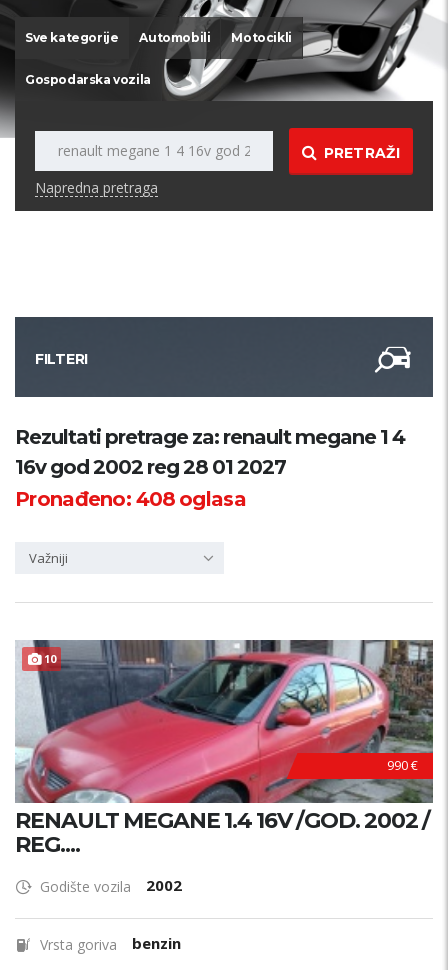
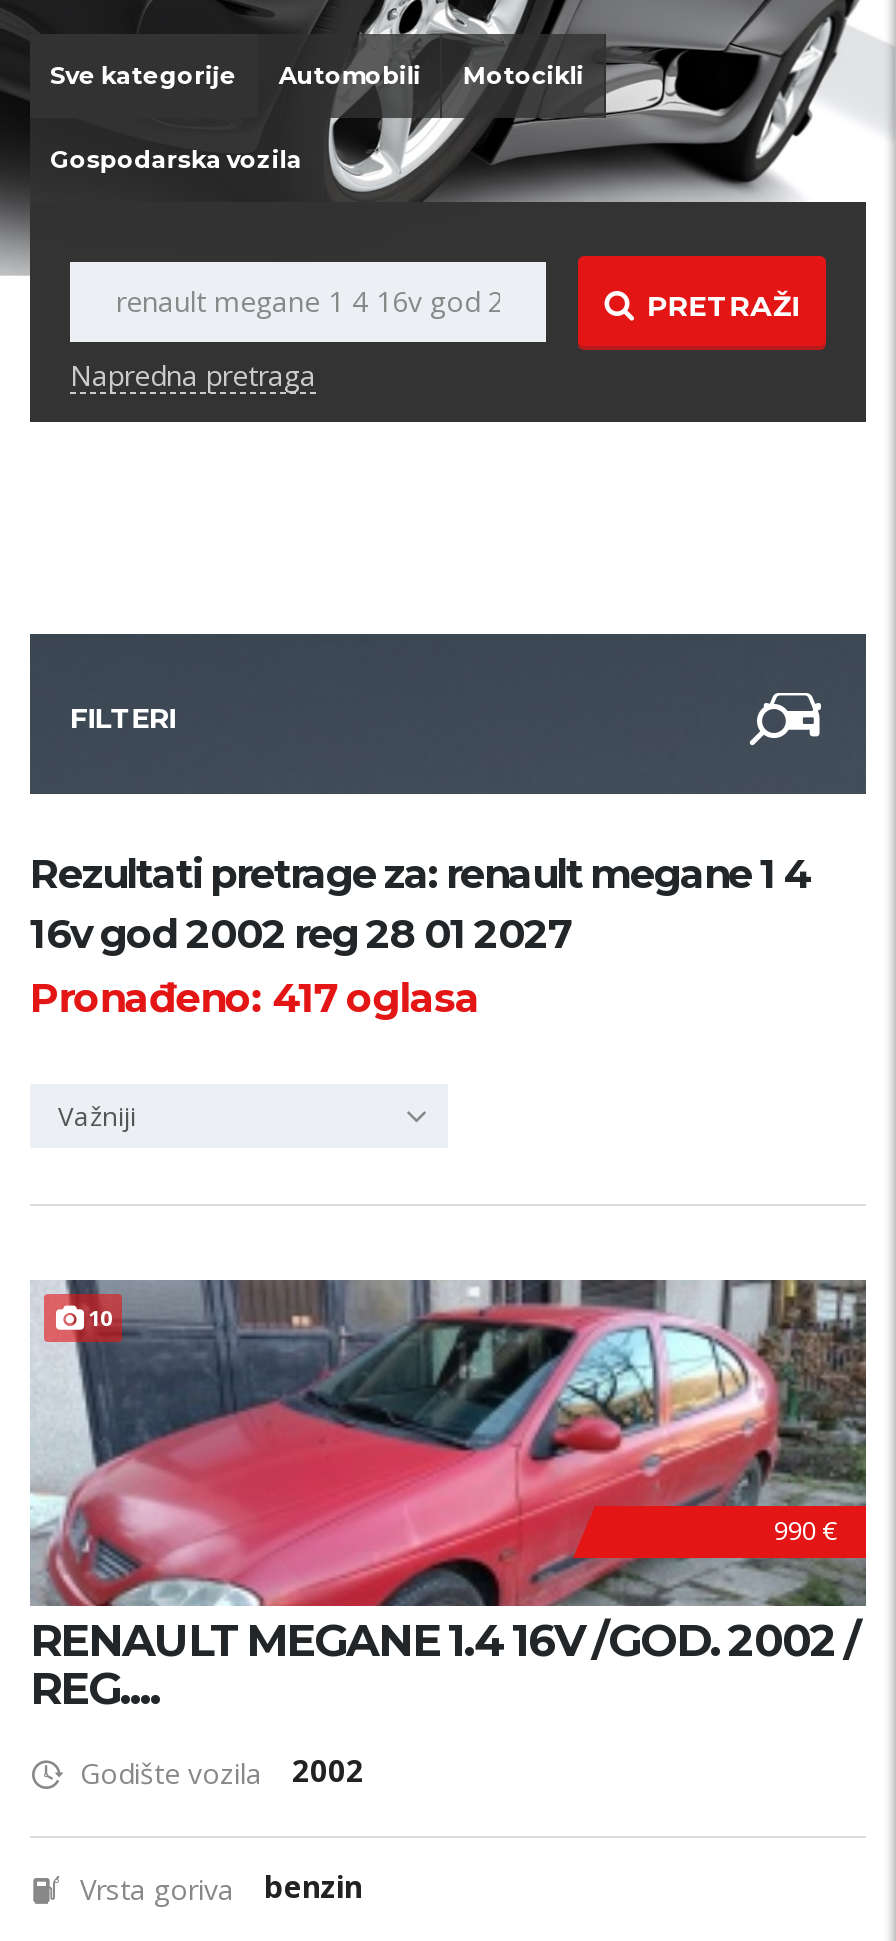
- Pronađeno: 408 oglasa
+ Pronađeno: 417 oglasa
